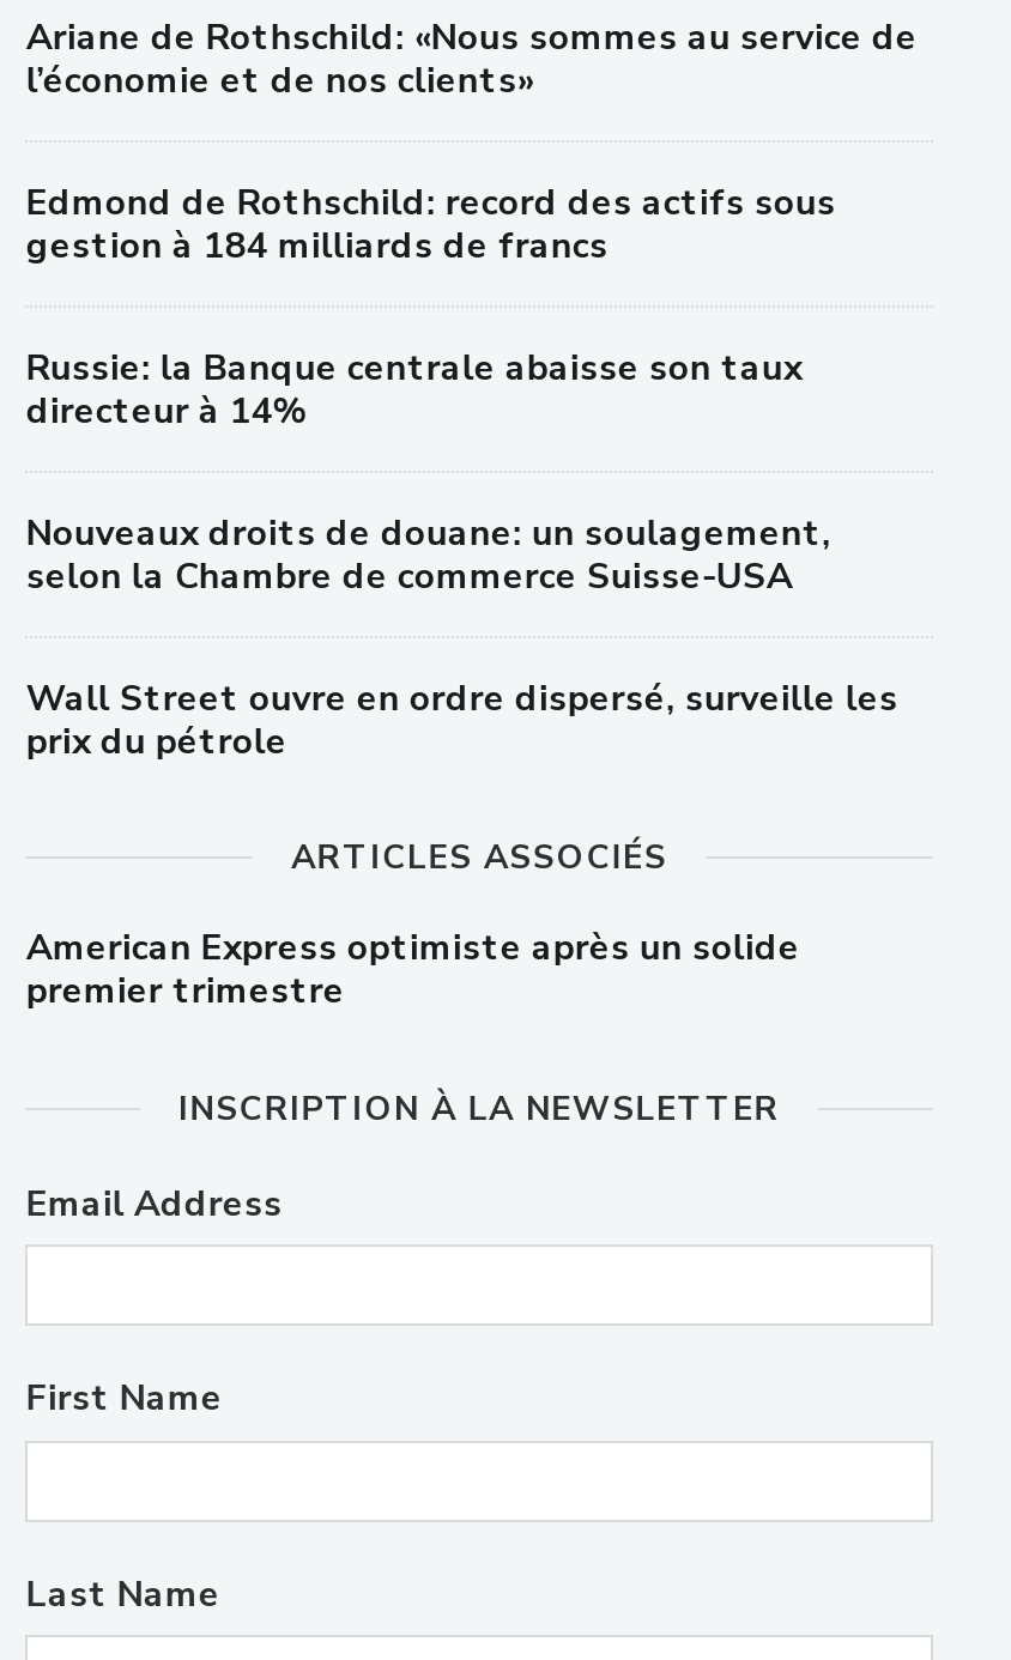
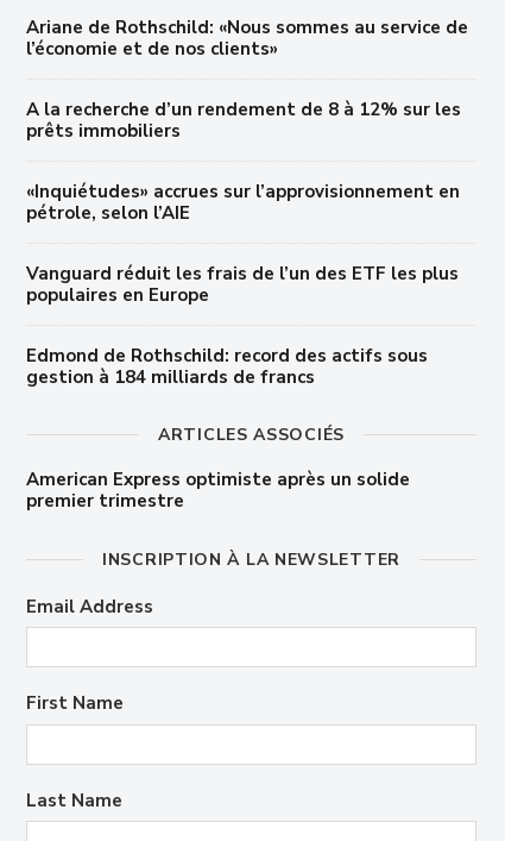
+ A la recherche d’un rendement de 8 à 12% sur les
+ prêts immobiliers
+ «Inquiétudes» accrues sur l’approvisionnement en
+ pétrole, selon l’AIE
+ Vanguard réduit les frais de l’un des ETF les plus
+ populaires en Europe

moved down: Edmond de Rothschild: record des actifs sous | gestion à 184 milliards de francs

- Russie: la Banque centrale abaisse son taux
- directeur à 14%
- Nouveaux droits de douane: un soulagement,
- selon la Chambre de commerce Suisse-USA
- Wall Street ouvre en ordre dispersé, surveille les
- prix du pétrole
